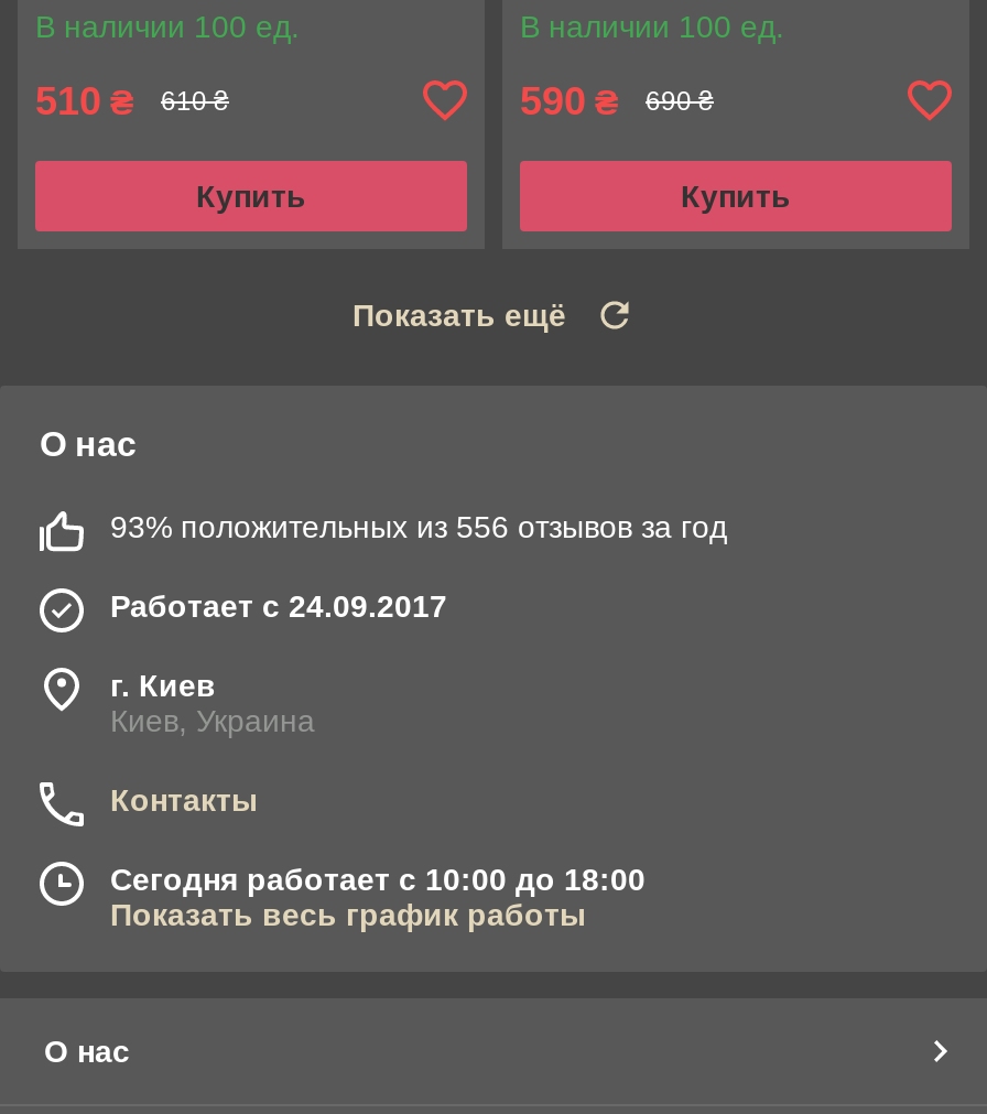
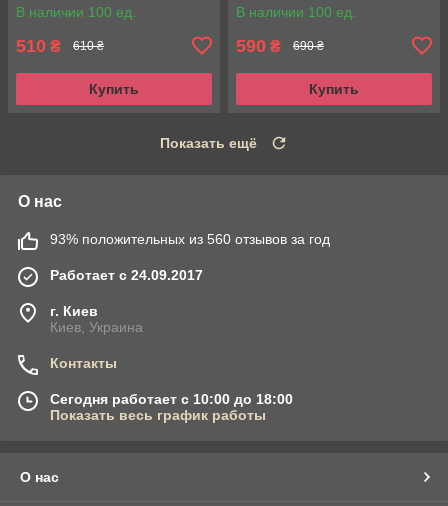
- 93% положительных из 556 отзывов за год
+ 93% положительных из 560 отзывов за год
